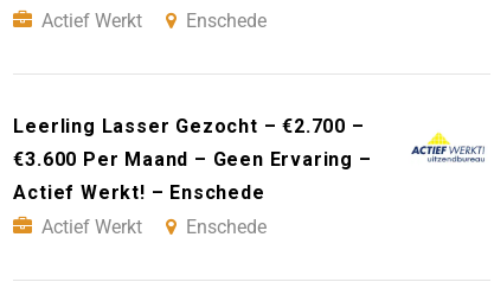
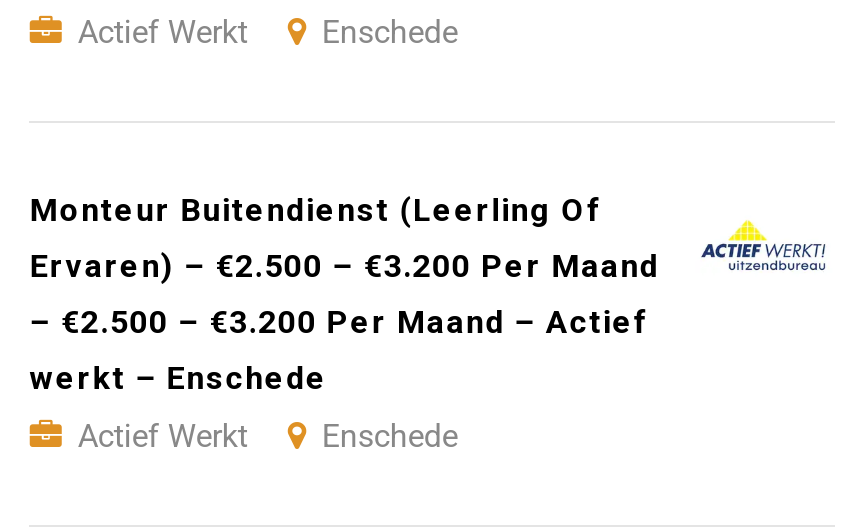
- Leerling Lasser Gezocht – €2.700 –
- €3.600 Per Maand – Geen Ervaring –
- Actief Werkt! – Enschede
+ Monteur Buitendienst (Leerling Of
+ Ervaren) – €2.500 – €3.200 Per Maand
+ – €2.500 – €3.200 Per Maand – Actief
+ werkt – Enschede
